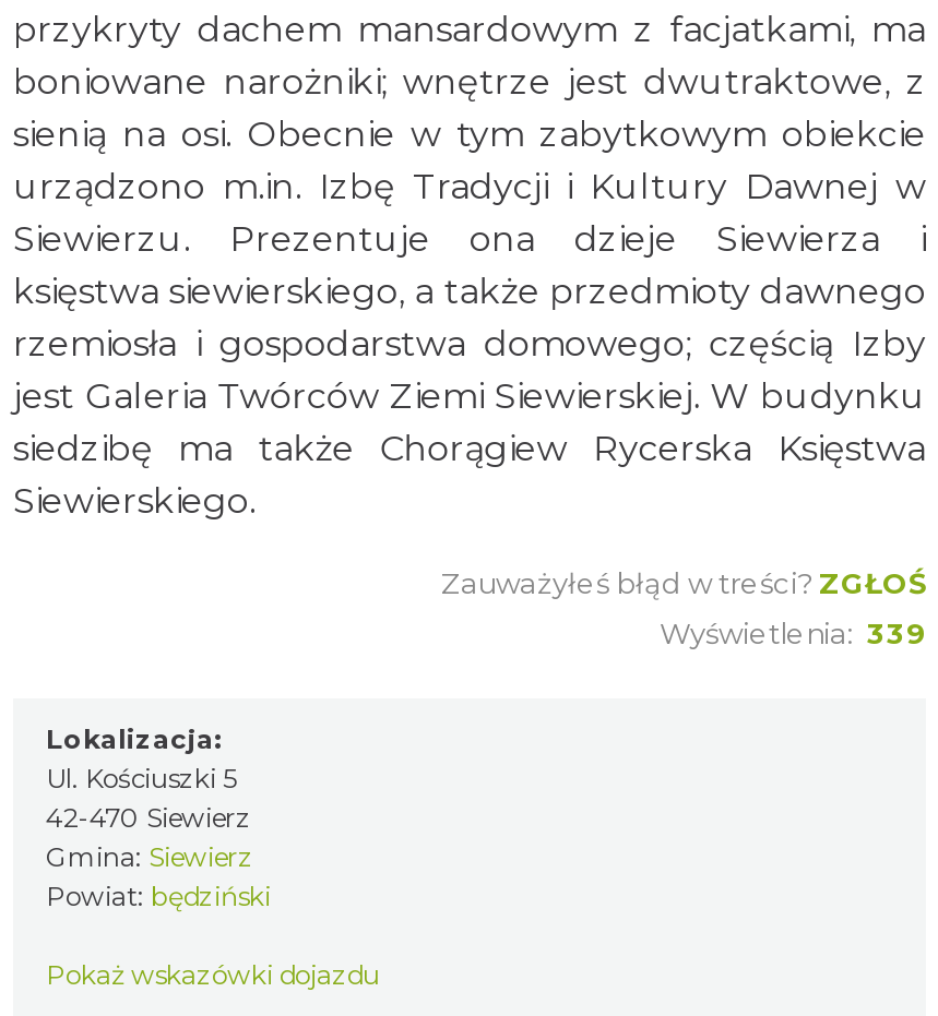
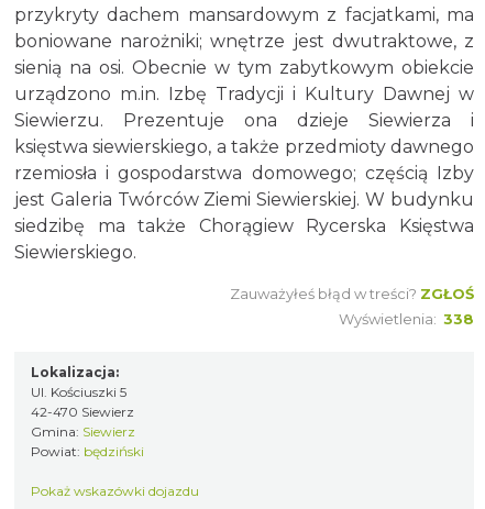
- Wyświetlenia: 339
+ Wyświetlenia: 338
